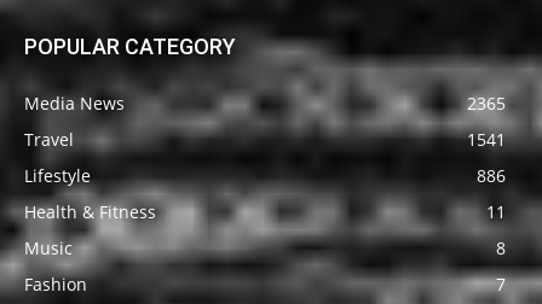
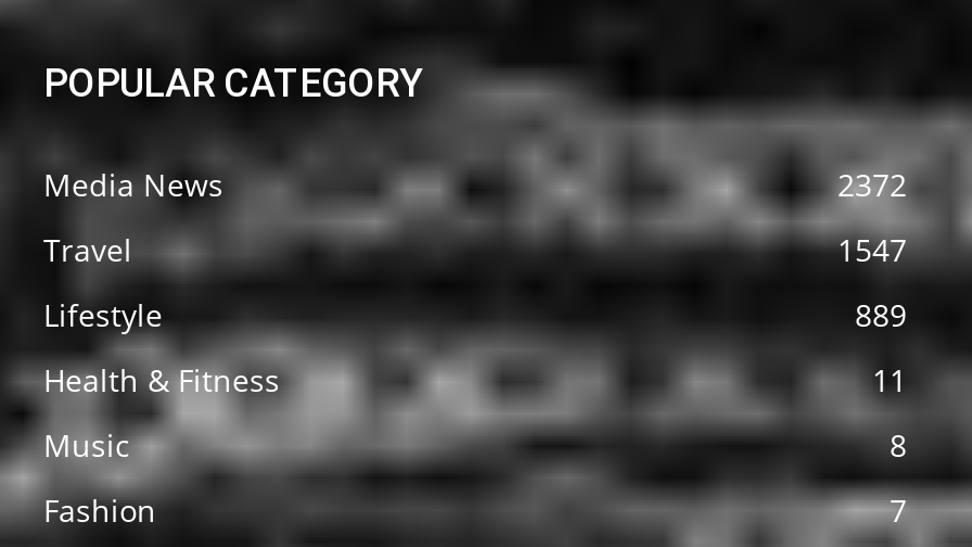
- 2365
+ 2372

- 1541
+ 1547

- 886
+ 889
